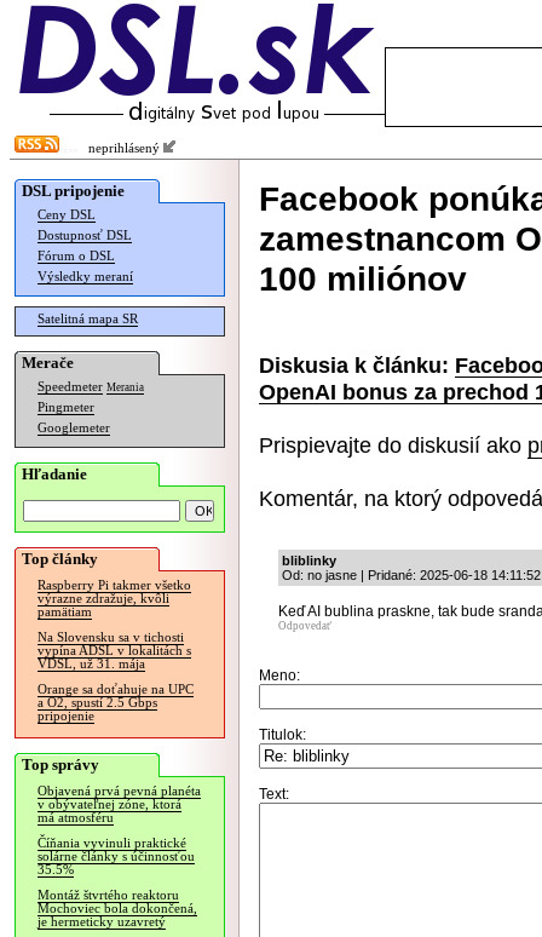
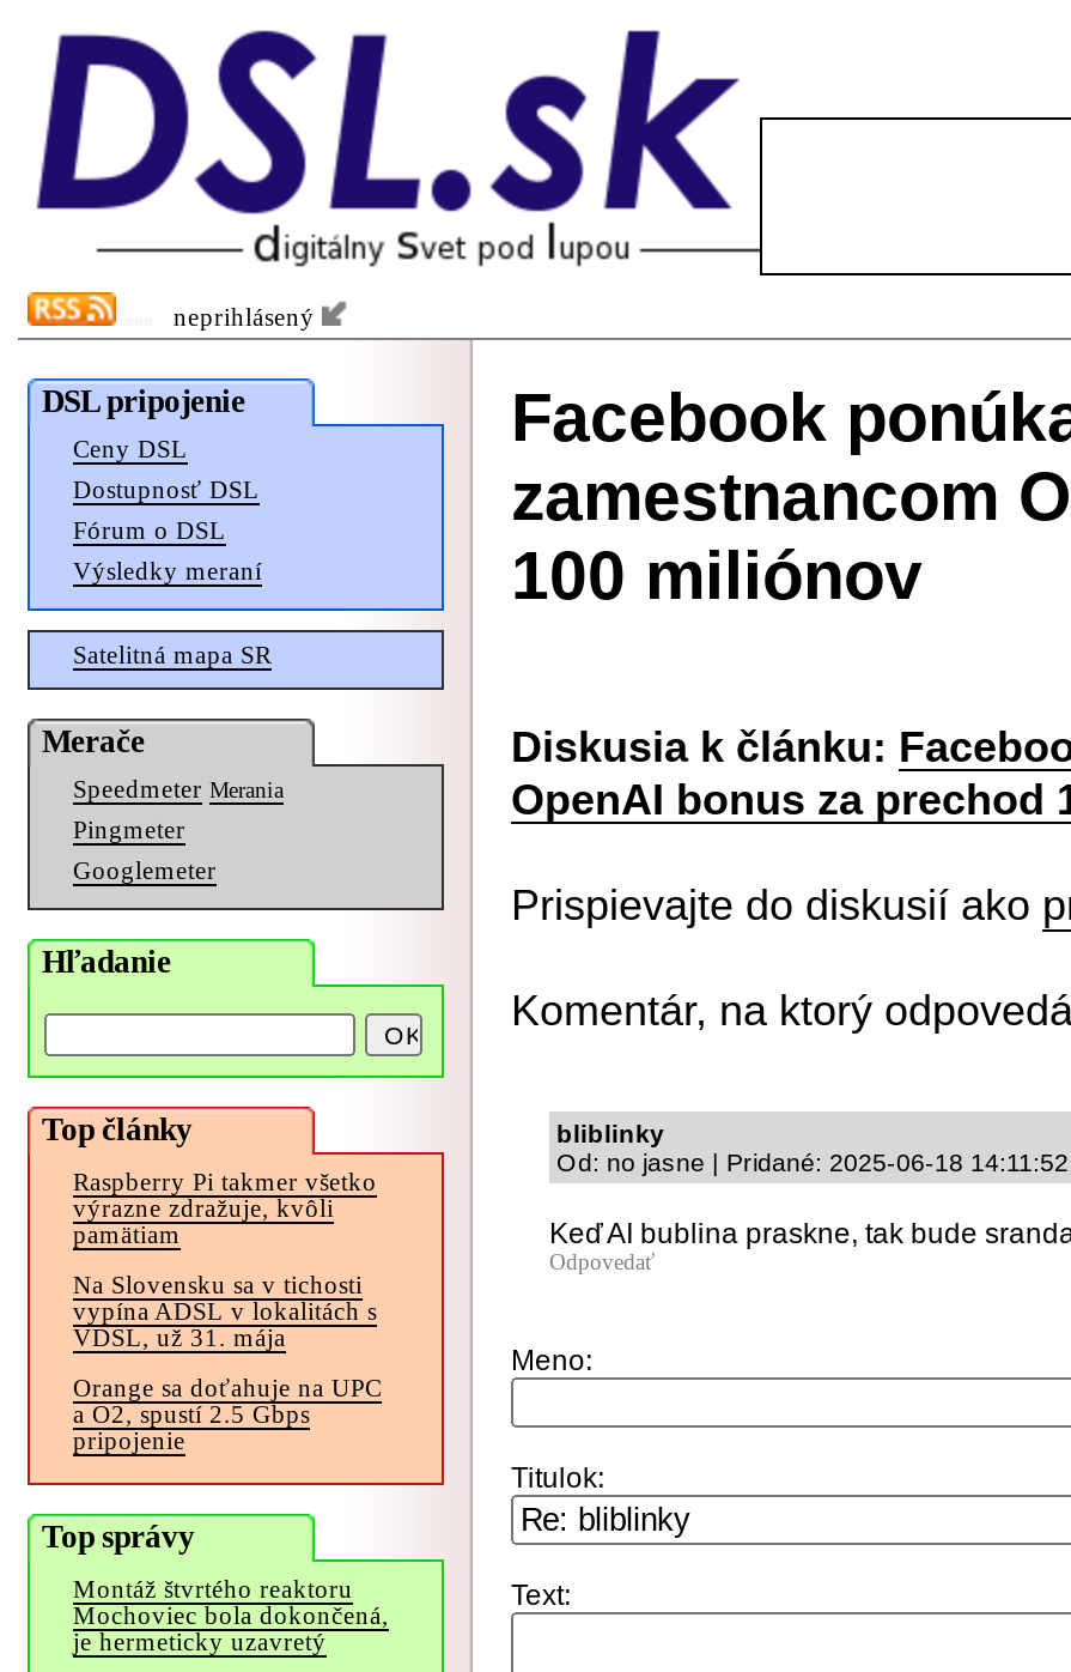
- Objavená prvá pevná planéta
- v obývateľnej zóne, ktorá
- má atmosféru
- Číňania vyvinuli praktické
- solárne články s účinnosťou
- 35.5%
